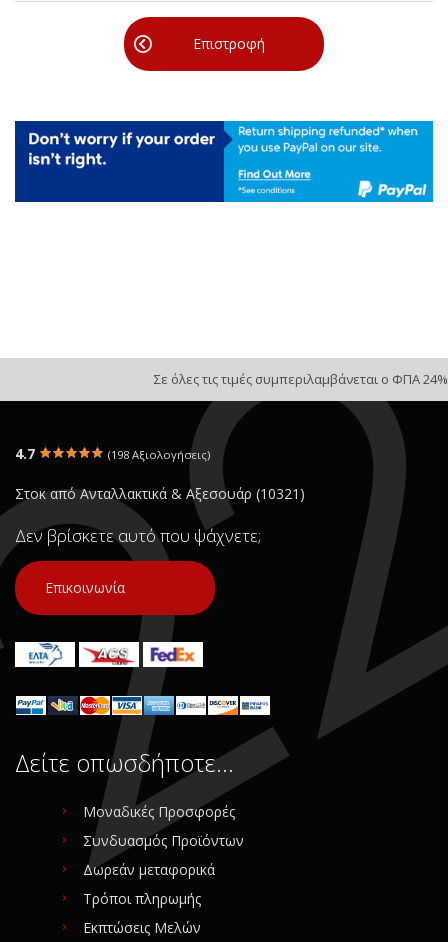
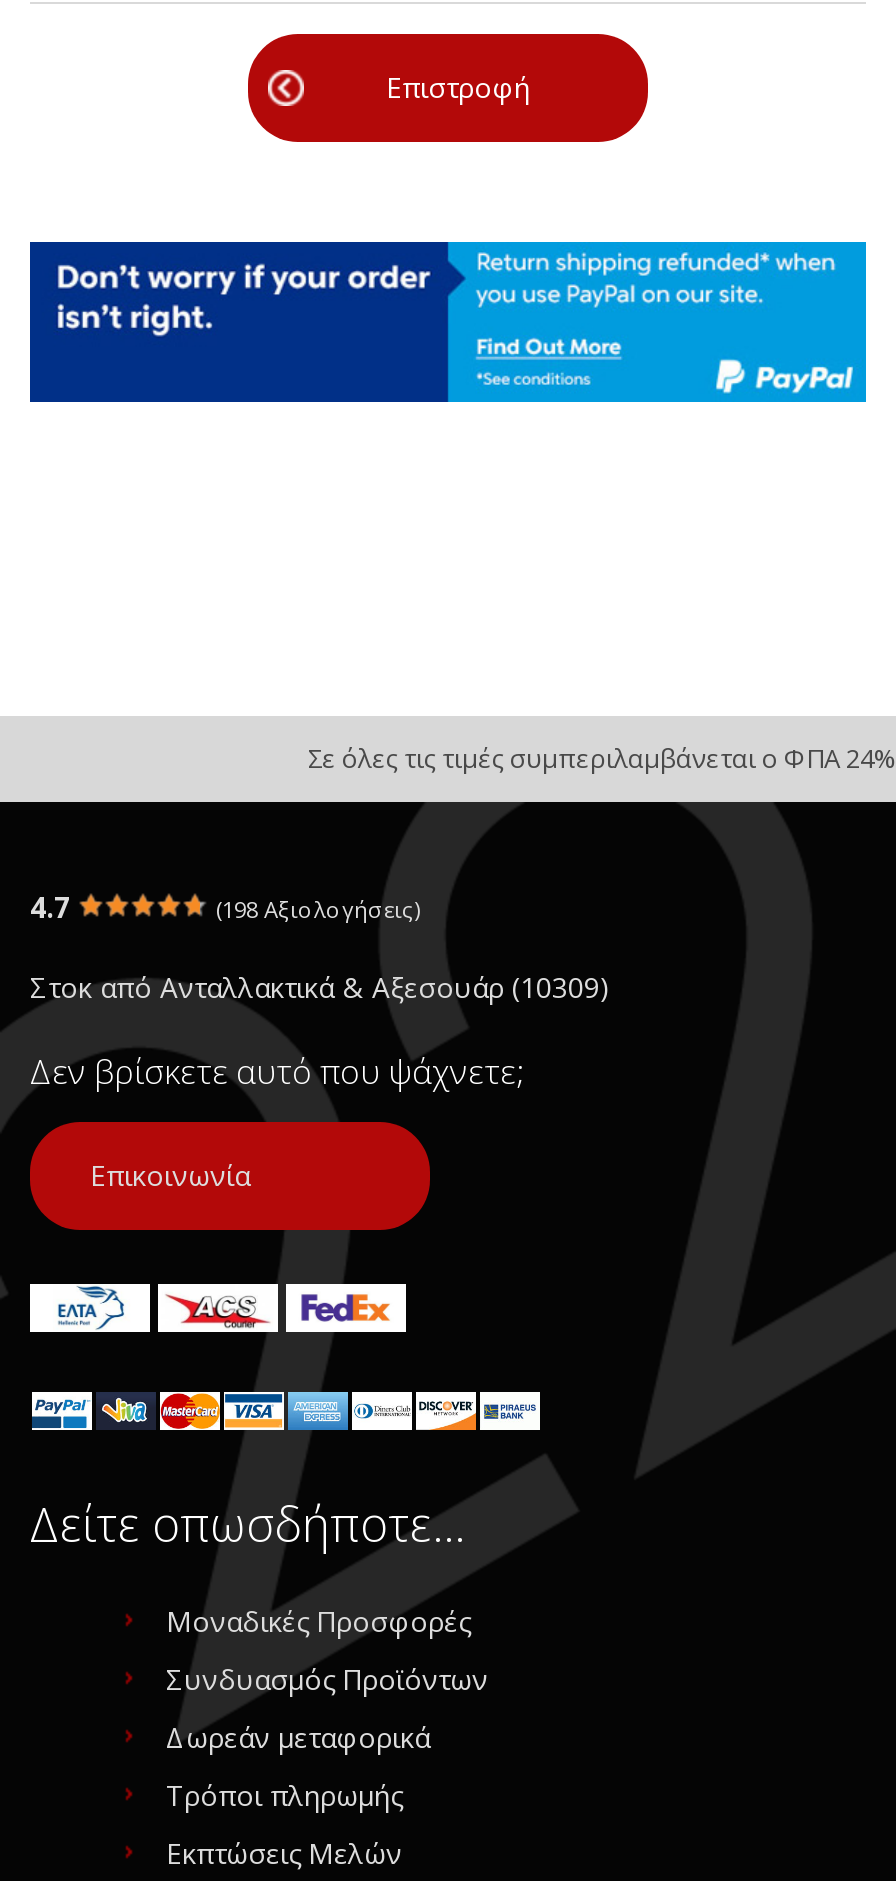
- Στοκ από Ανταλλακτικά & Αξεσουάρ (10321)
+ Στοκ από Ανταλλακτικά & Αξεσουάρ (10309)
